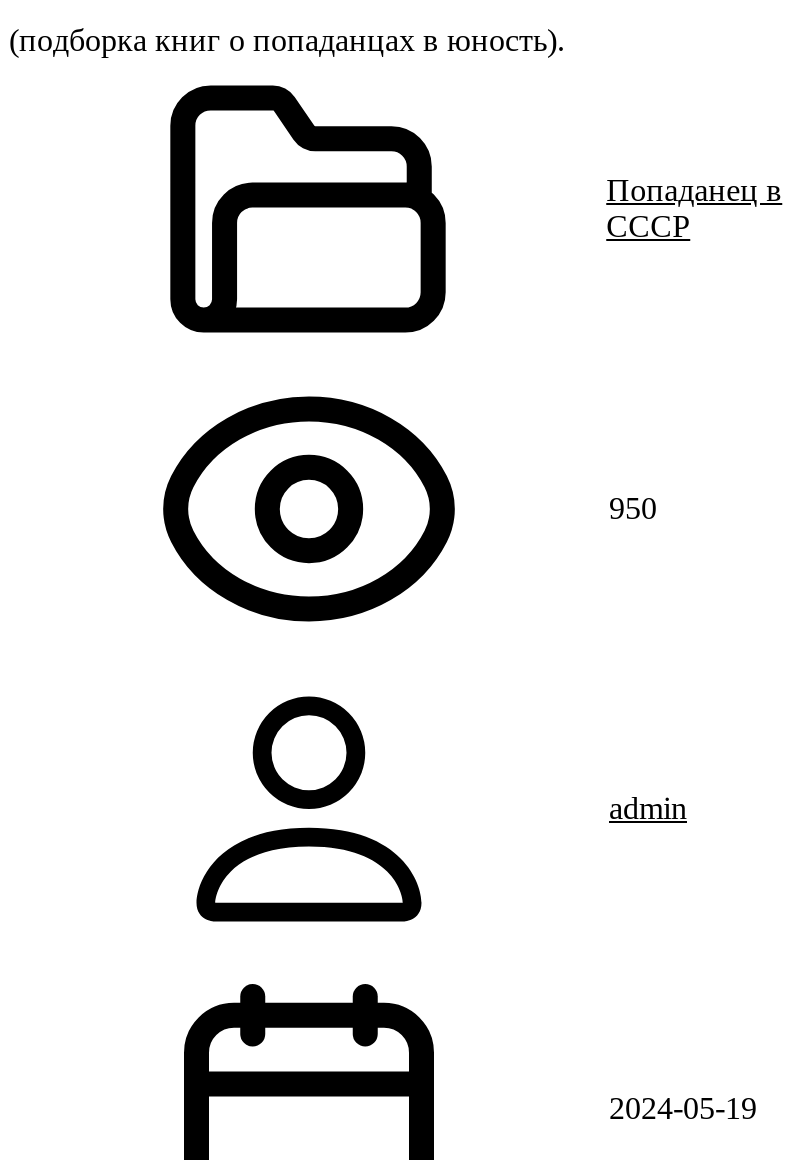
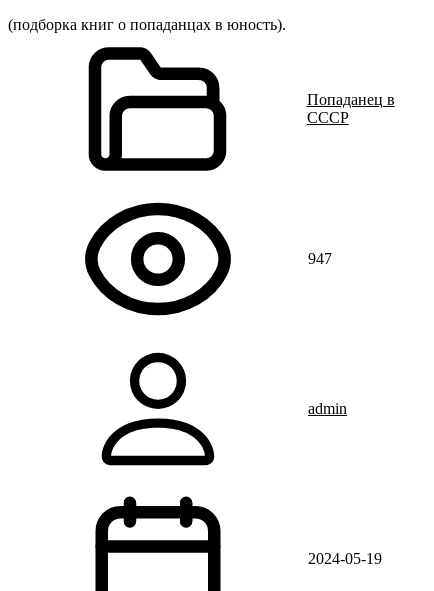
- 950
+ 947
